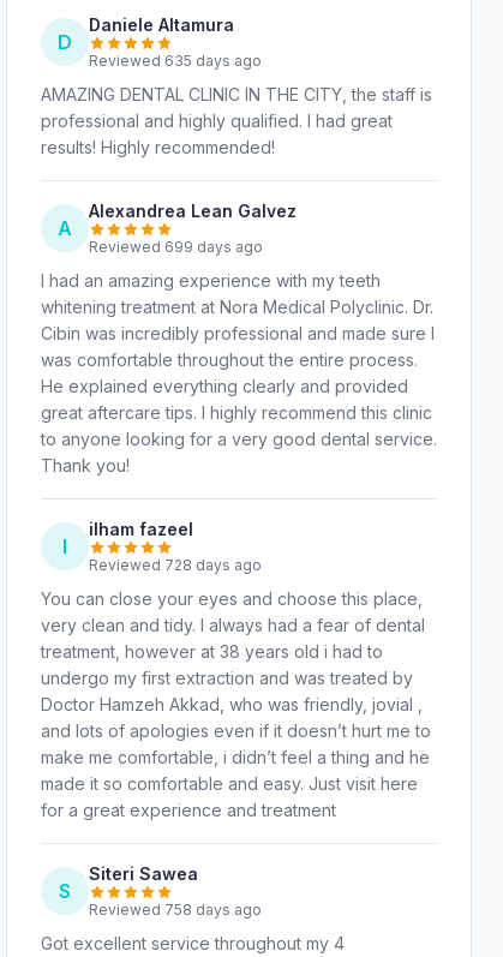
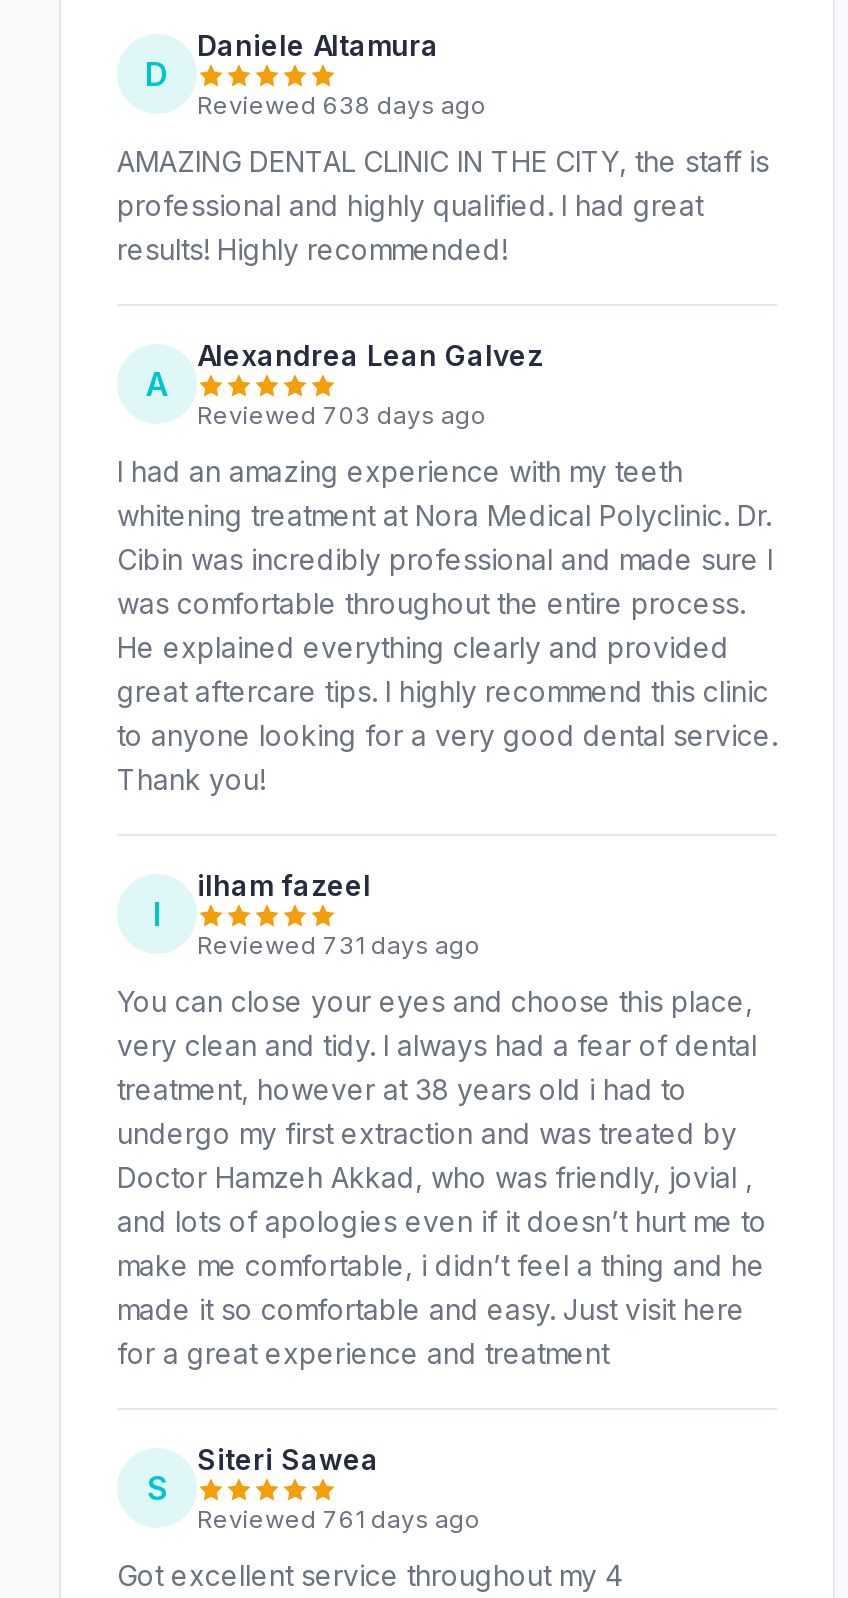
- Reviewed 635 days ago
+ Reviewed 638 days ago

- Reviewed 699 days ago
+ Reviewed 703 days ago

- Reviewed 728 days ago
+ Reviewed 731 days ago

- Reviewed 758 days ago
+ Reviewed 761 days ago
